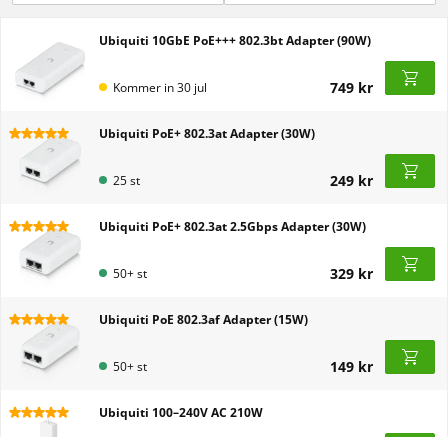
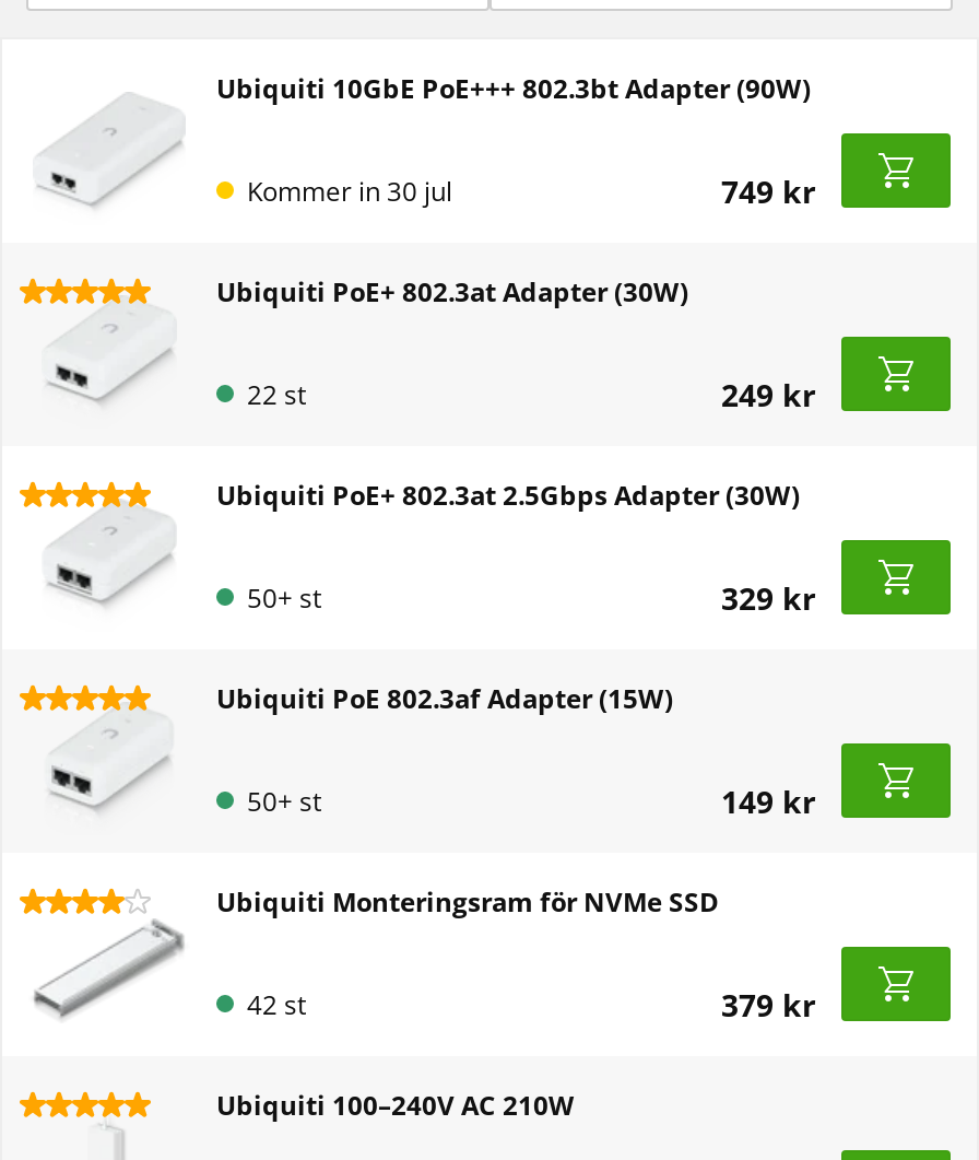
- 25 st
+ 22 st

+ [image]
+ Ubiquiti Monteringsram för NVMe SSD
+ 42 st
+ 379 kr
